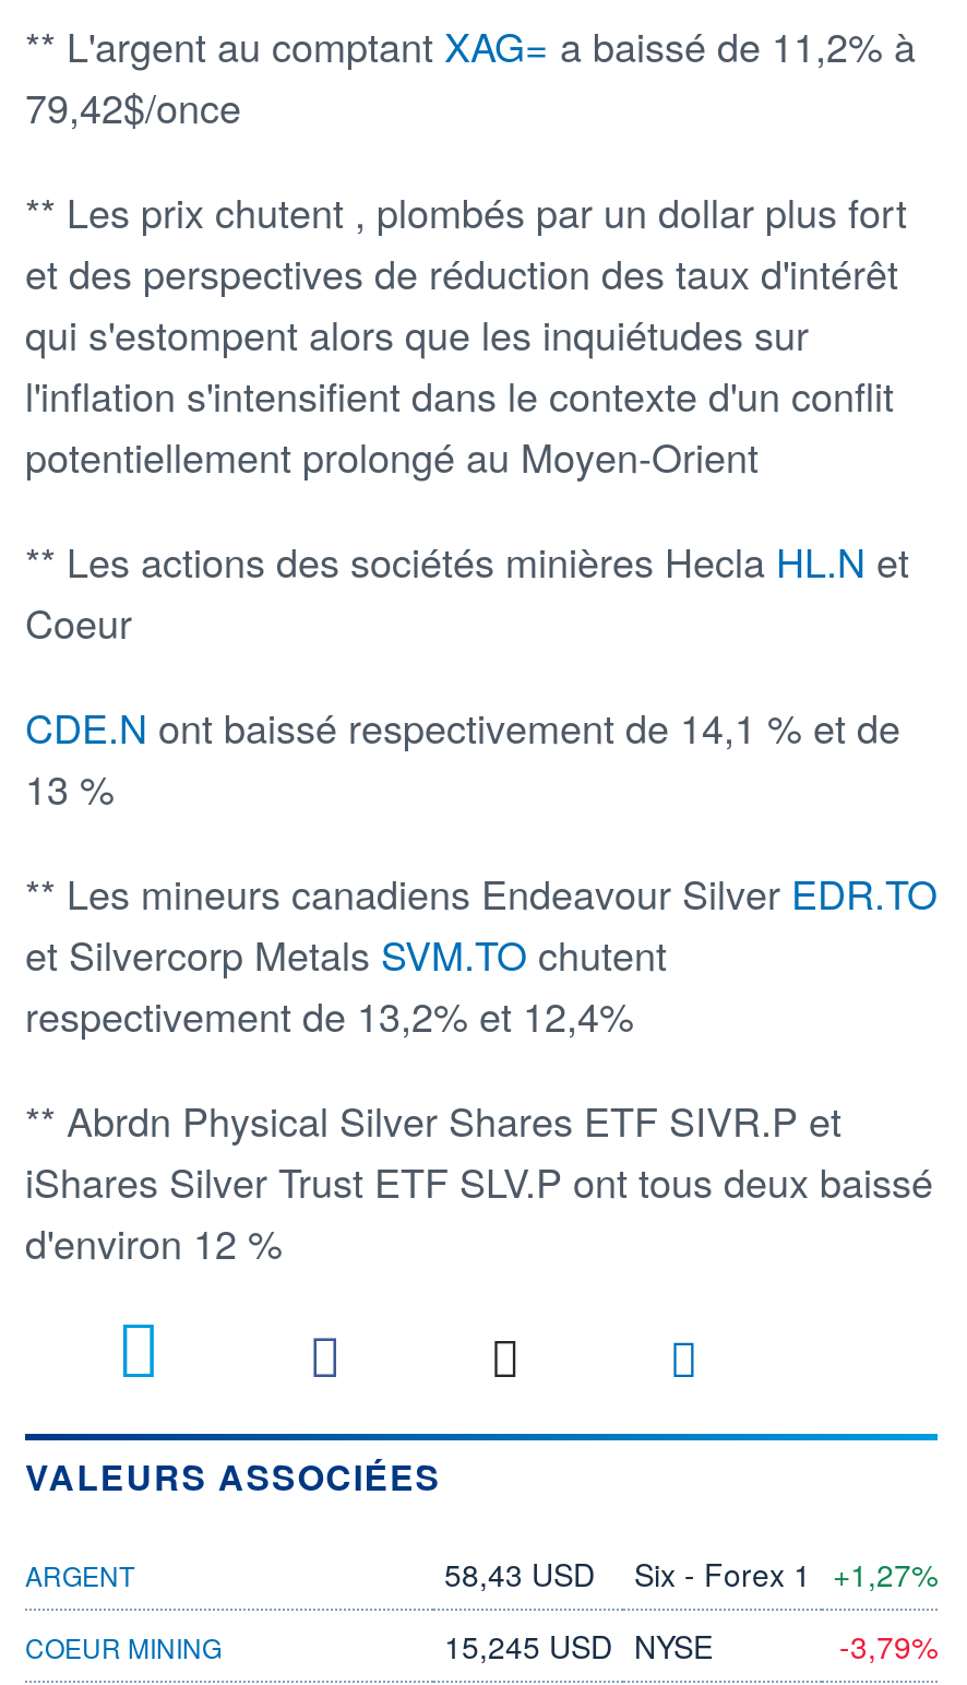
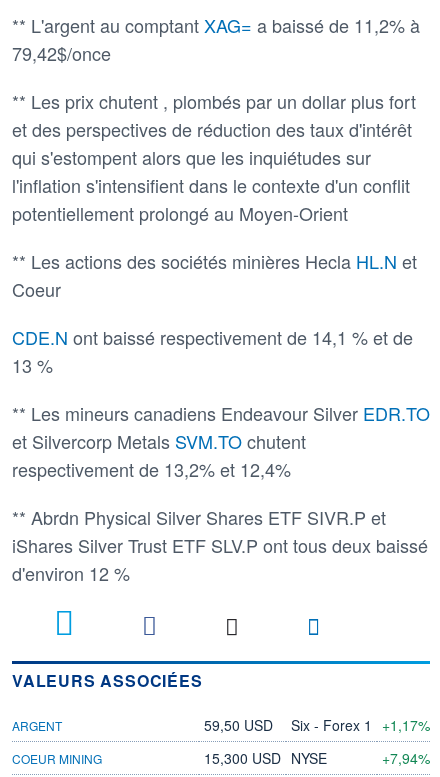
- 58,43 USD
+ 59,50 USD

- Six - Forex 1 +1,27%
+ Six - Forex 1 +1,17%

- 15,245 USD NYSE
+ 15,300 USD NYSE

- -3,79%
+ +7,94%
